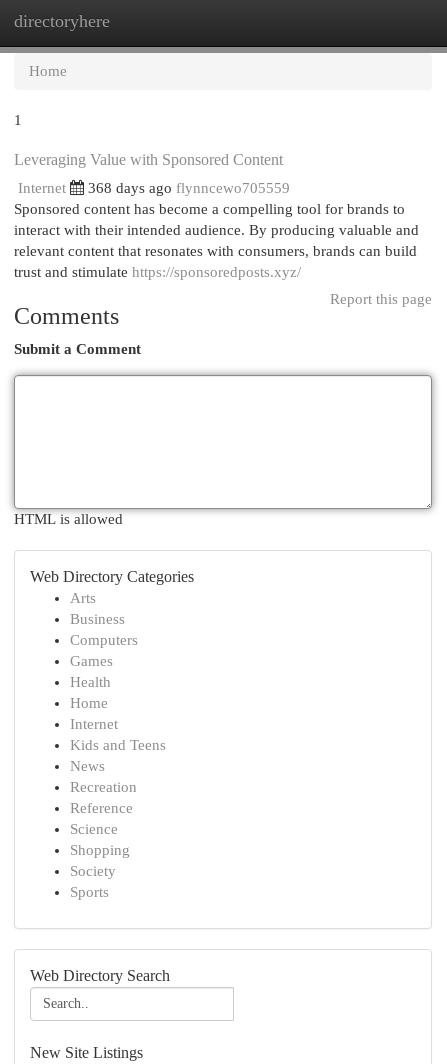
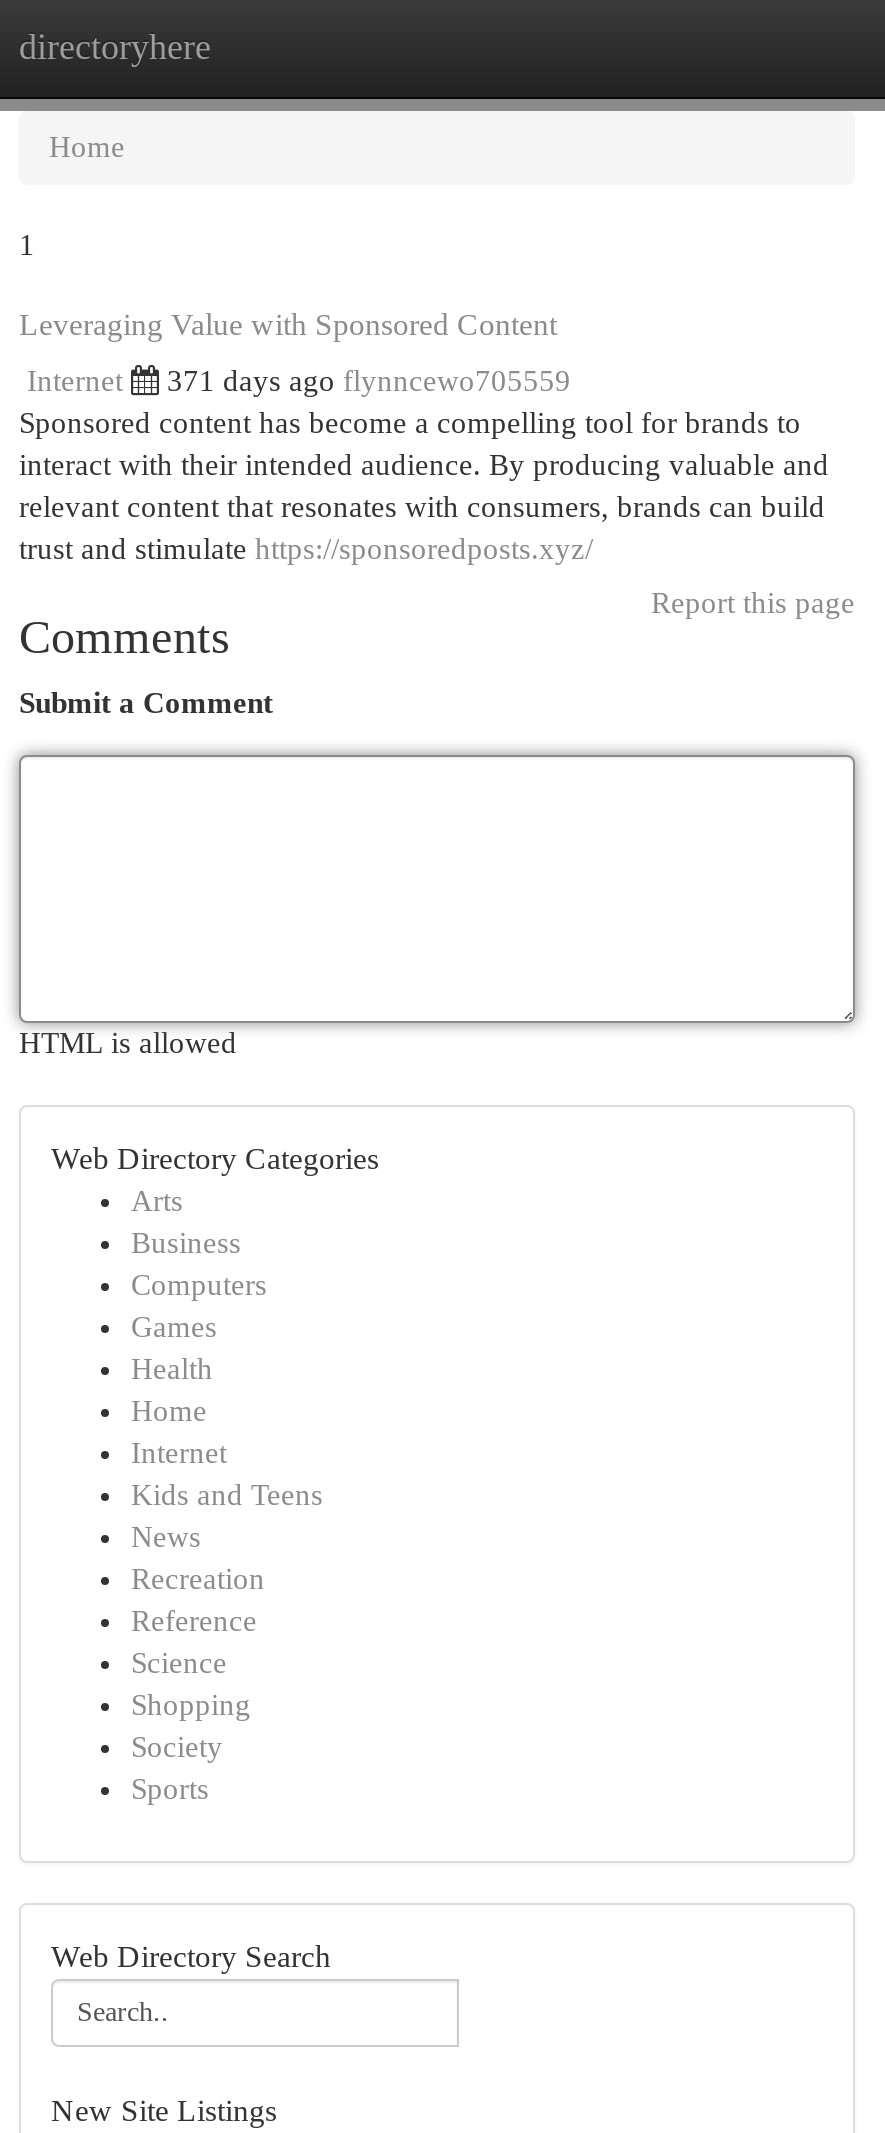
- 368 days ago flynncewo705559
+ 371 days ago flynncewo705559
